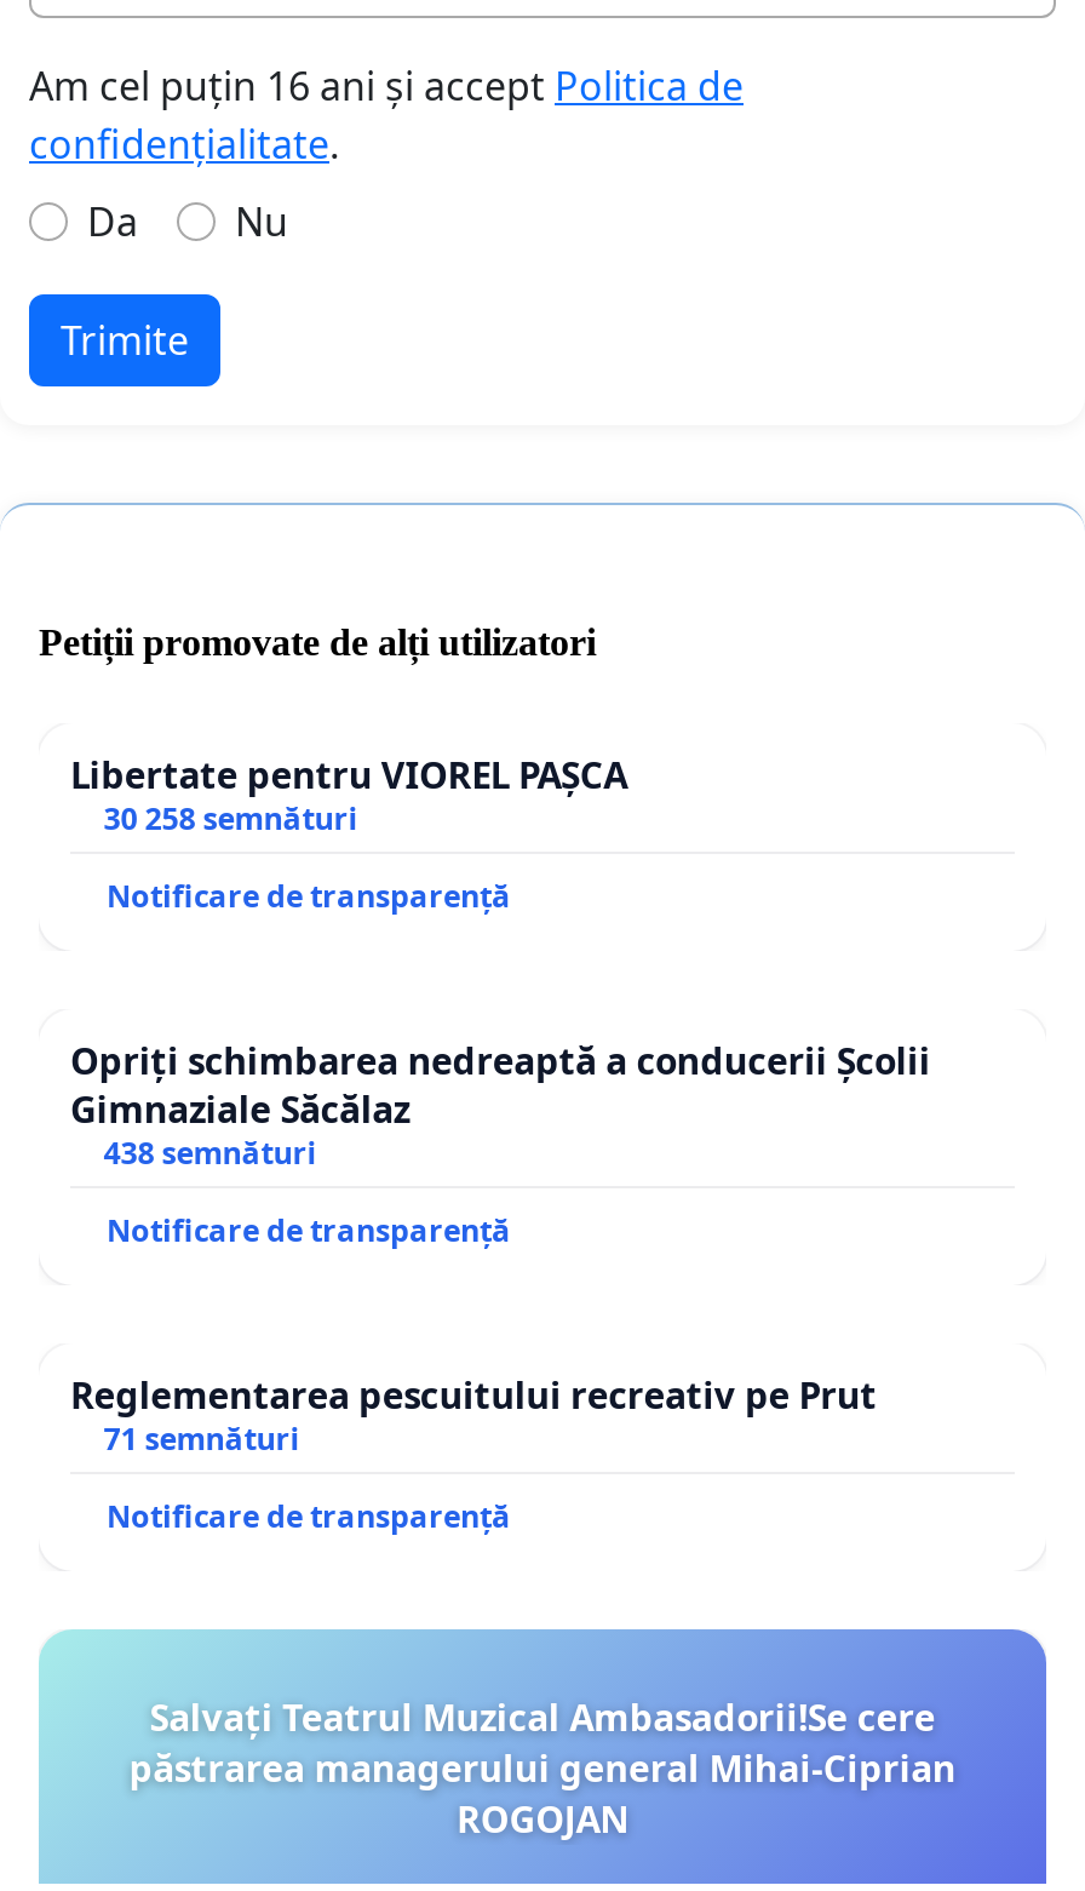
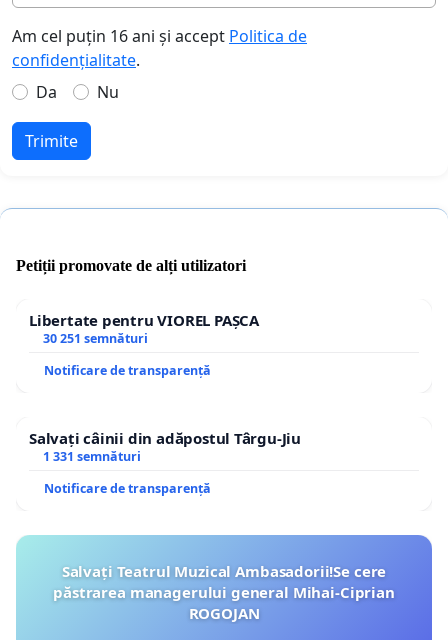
- 30 258 semnături
+ 30 251 semnături

- Opriți schimbarea nedreaptă a conducerii Școlii
- Gimnaziale Săcălaz
- 438 semnături
- Notificare de transparență
- Reglementarea pescuitului recreativ pe Prut
- 71 semnături
+ Salvați câinii din adăpostul Târgu-Jiu
+ 1 331 semnături
